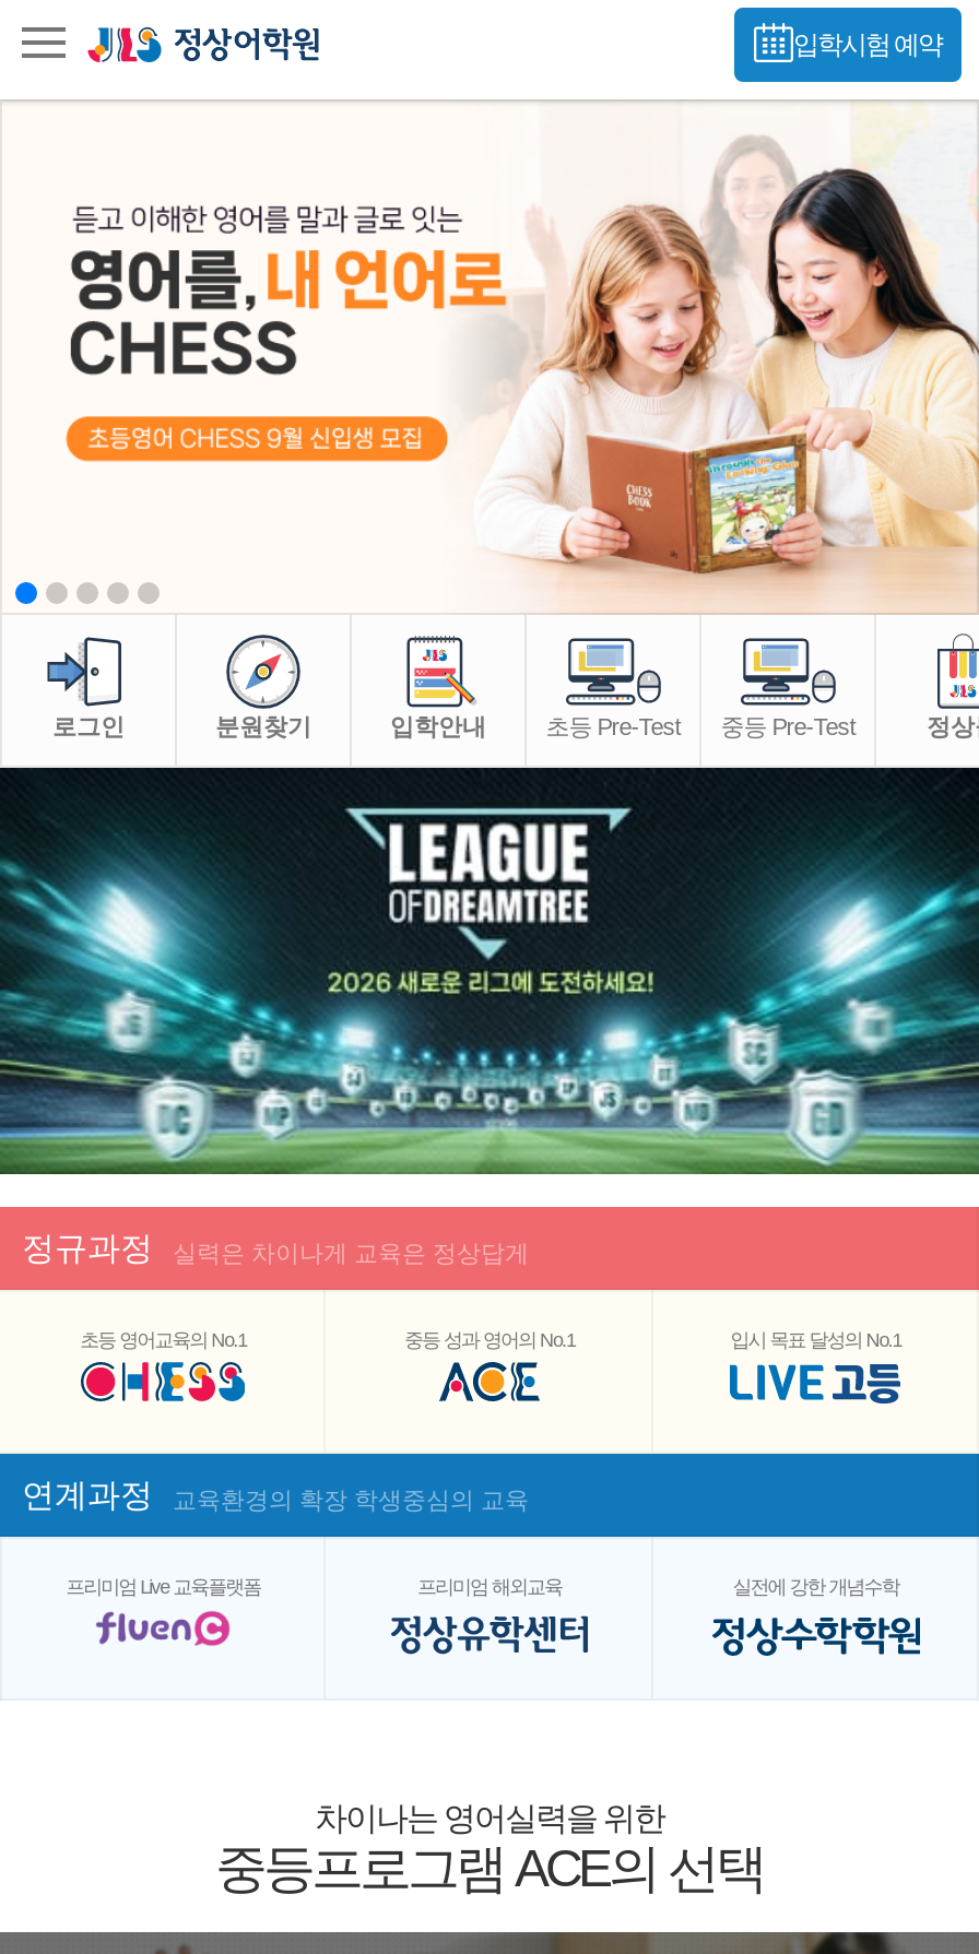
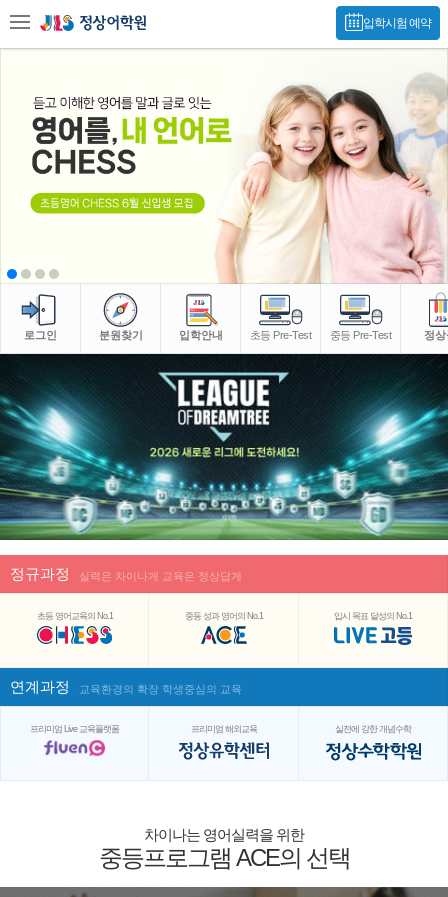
- [image]
+ [image]
